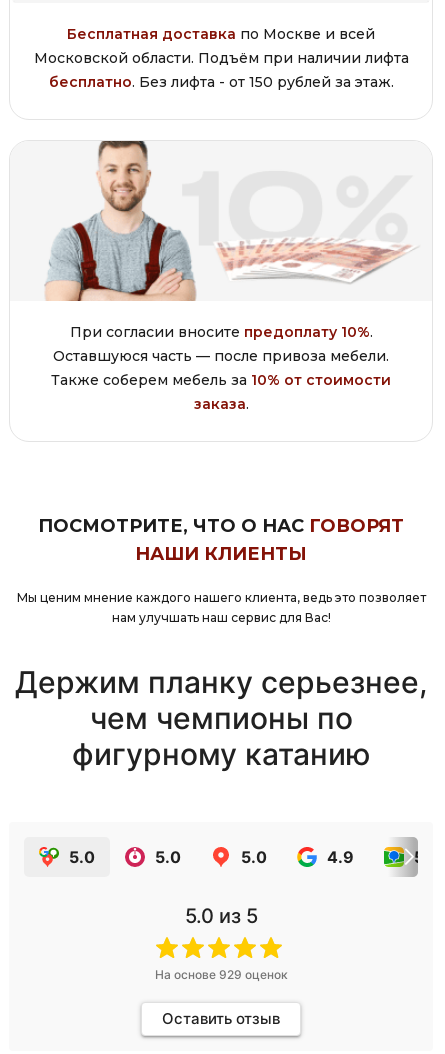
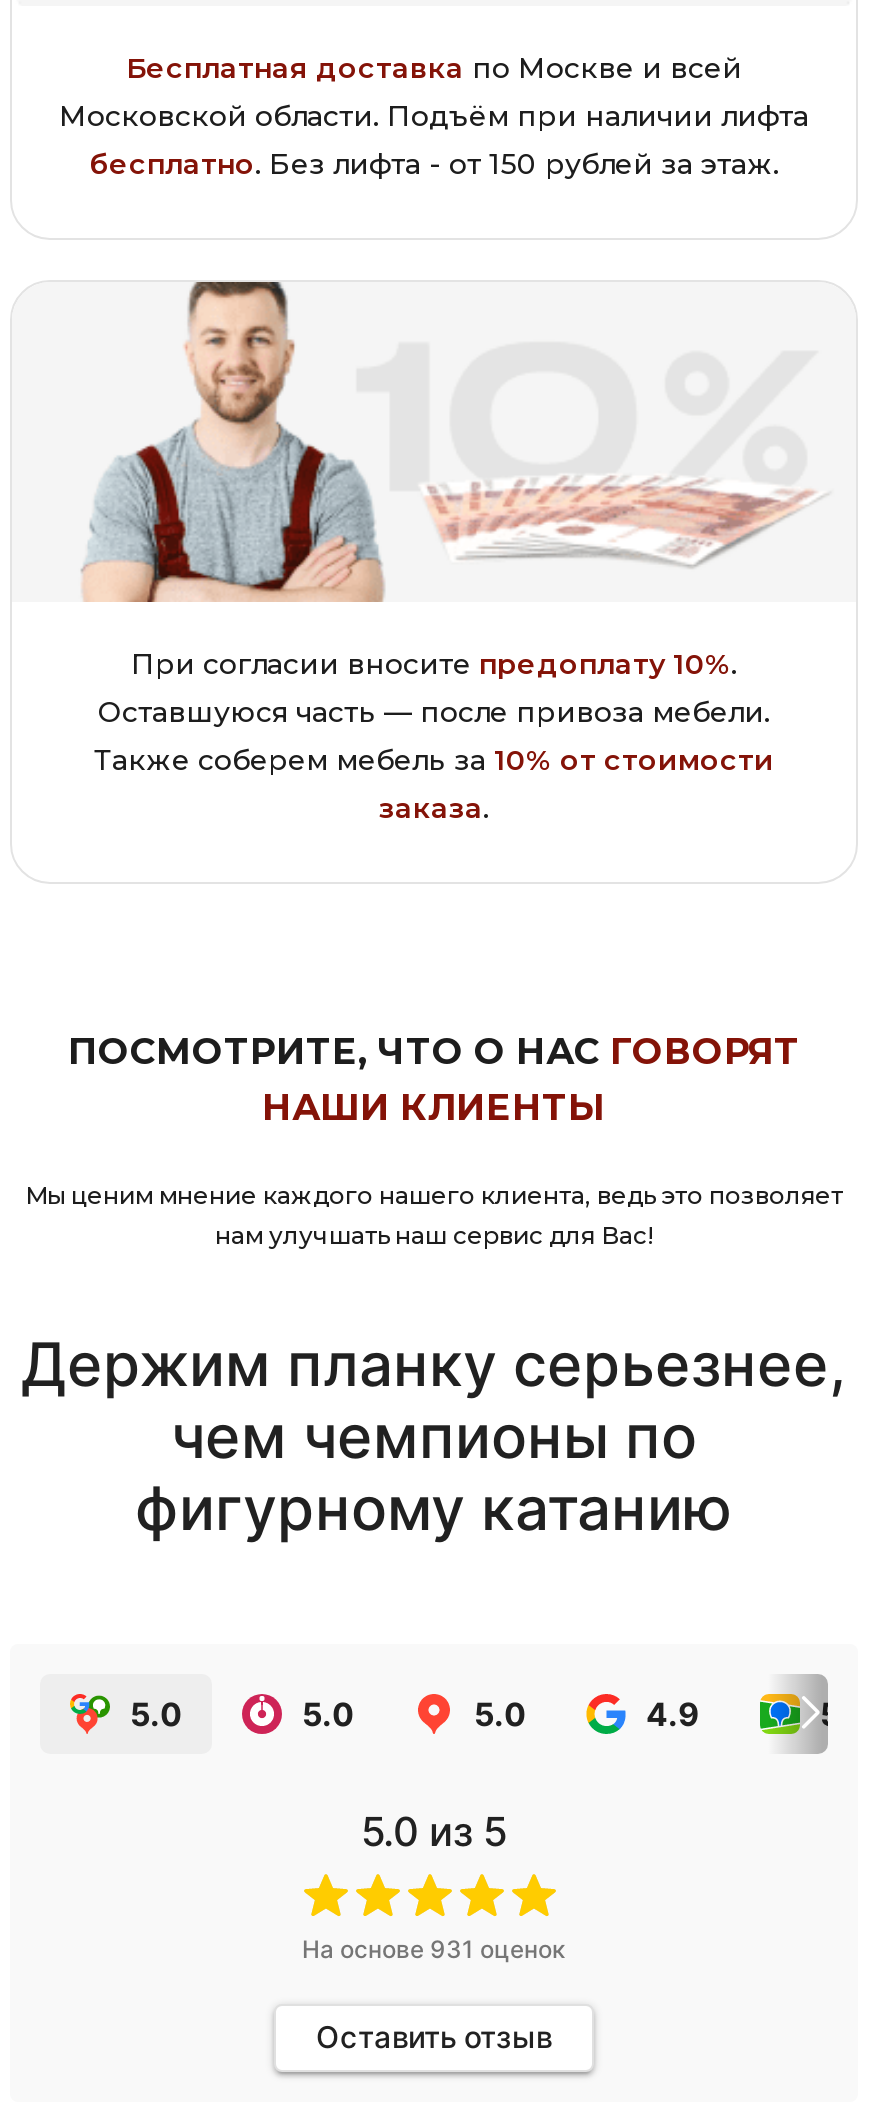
- На основе 929 оценок
+ На основе 931 оценок
